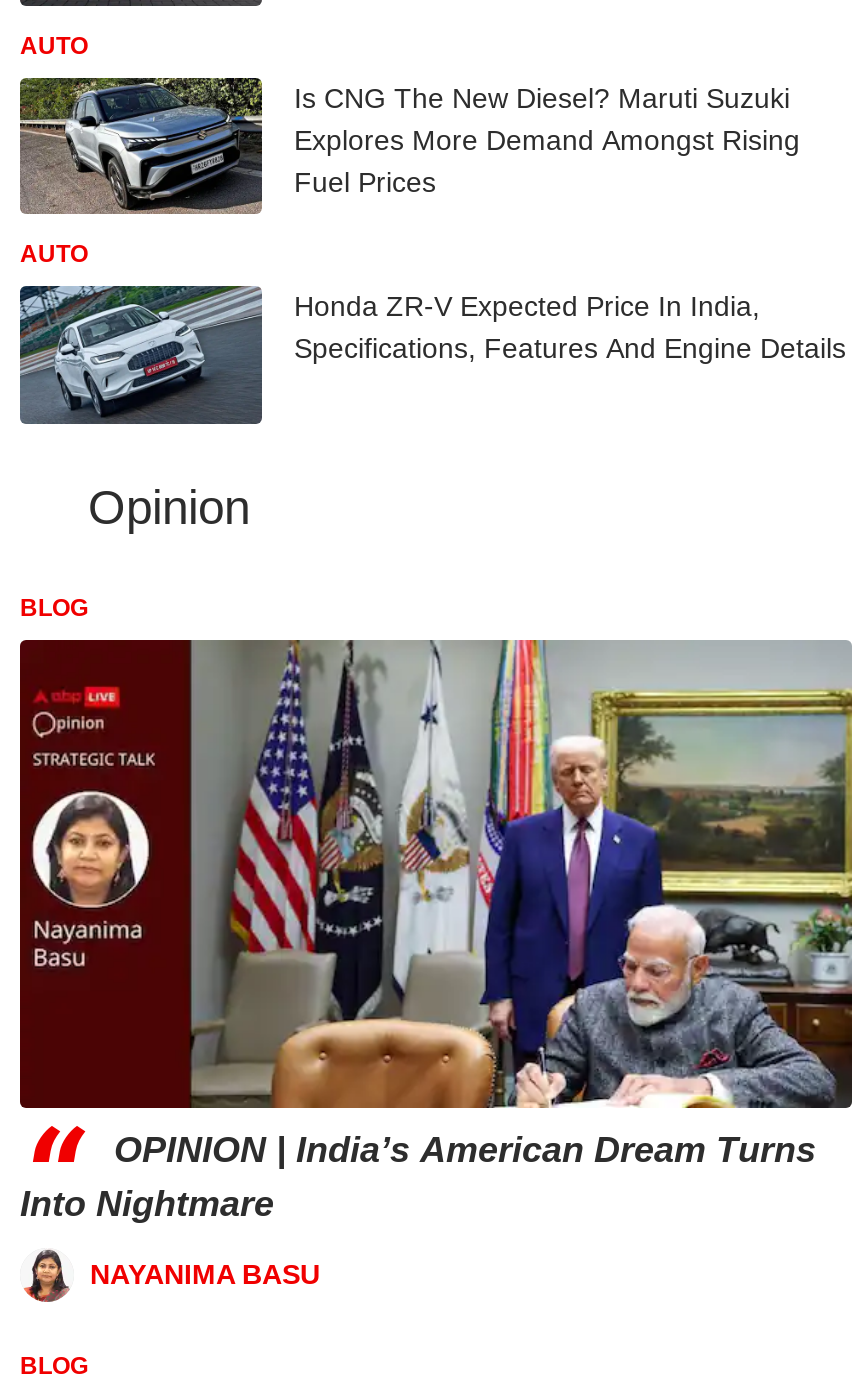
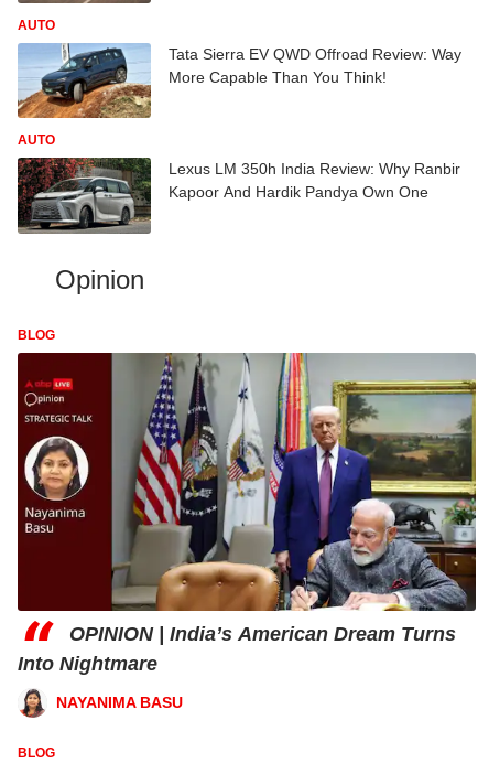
- [image]
- Is CNG The New Diesel? Maruti Suzuki
- Explores More Demand Amongst Rising
- Fuel Prices
+ [image]
+ Tata Sierra EV QWD Offroad Review: Way
+ More Capable Than You Think!

- [image]
- Honda ZR-V Expected Price In India,
- Specifications, Features And Engine Details
+ [image]
+ Lexus LM 350h India Review: Why Ranbir
+ Kapoor And Hardik Pandya Own One
